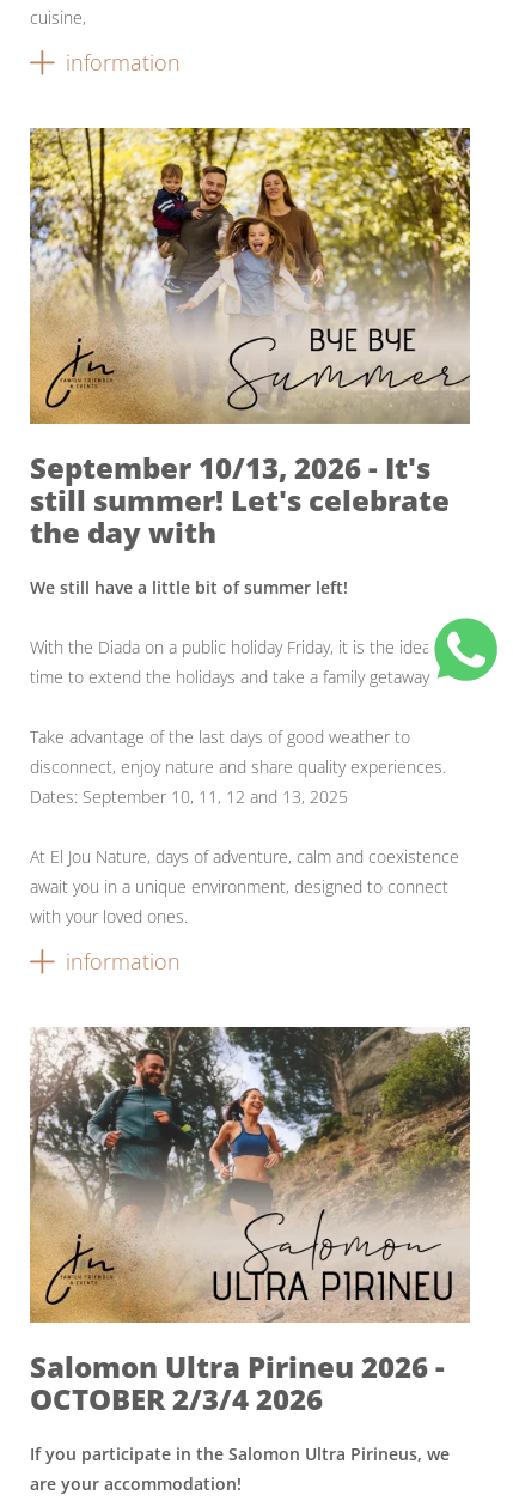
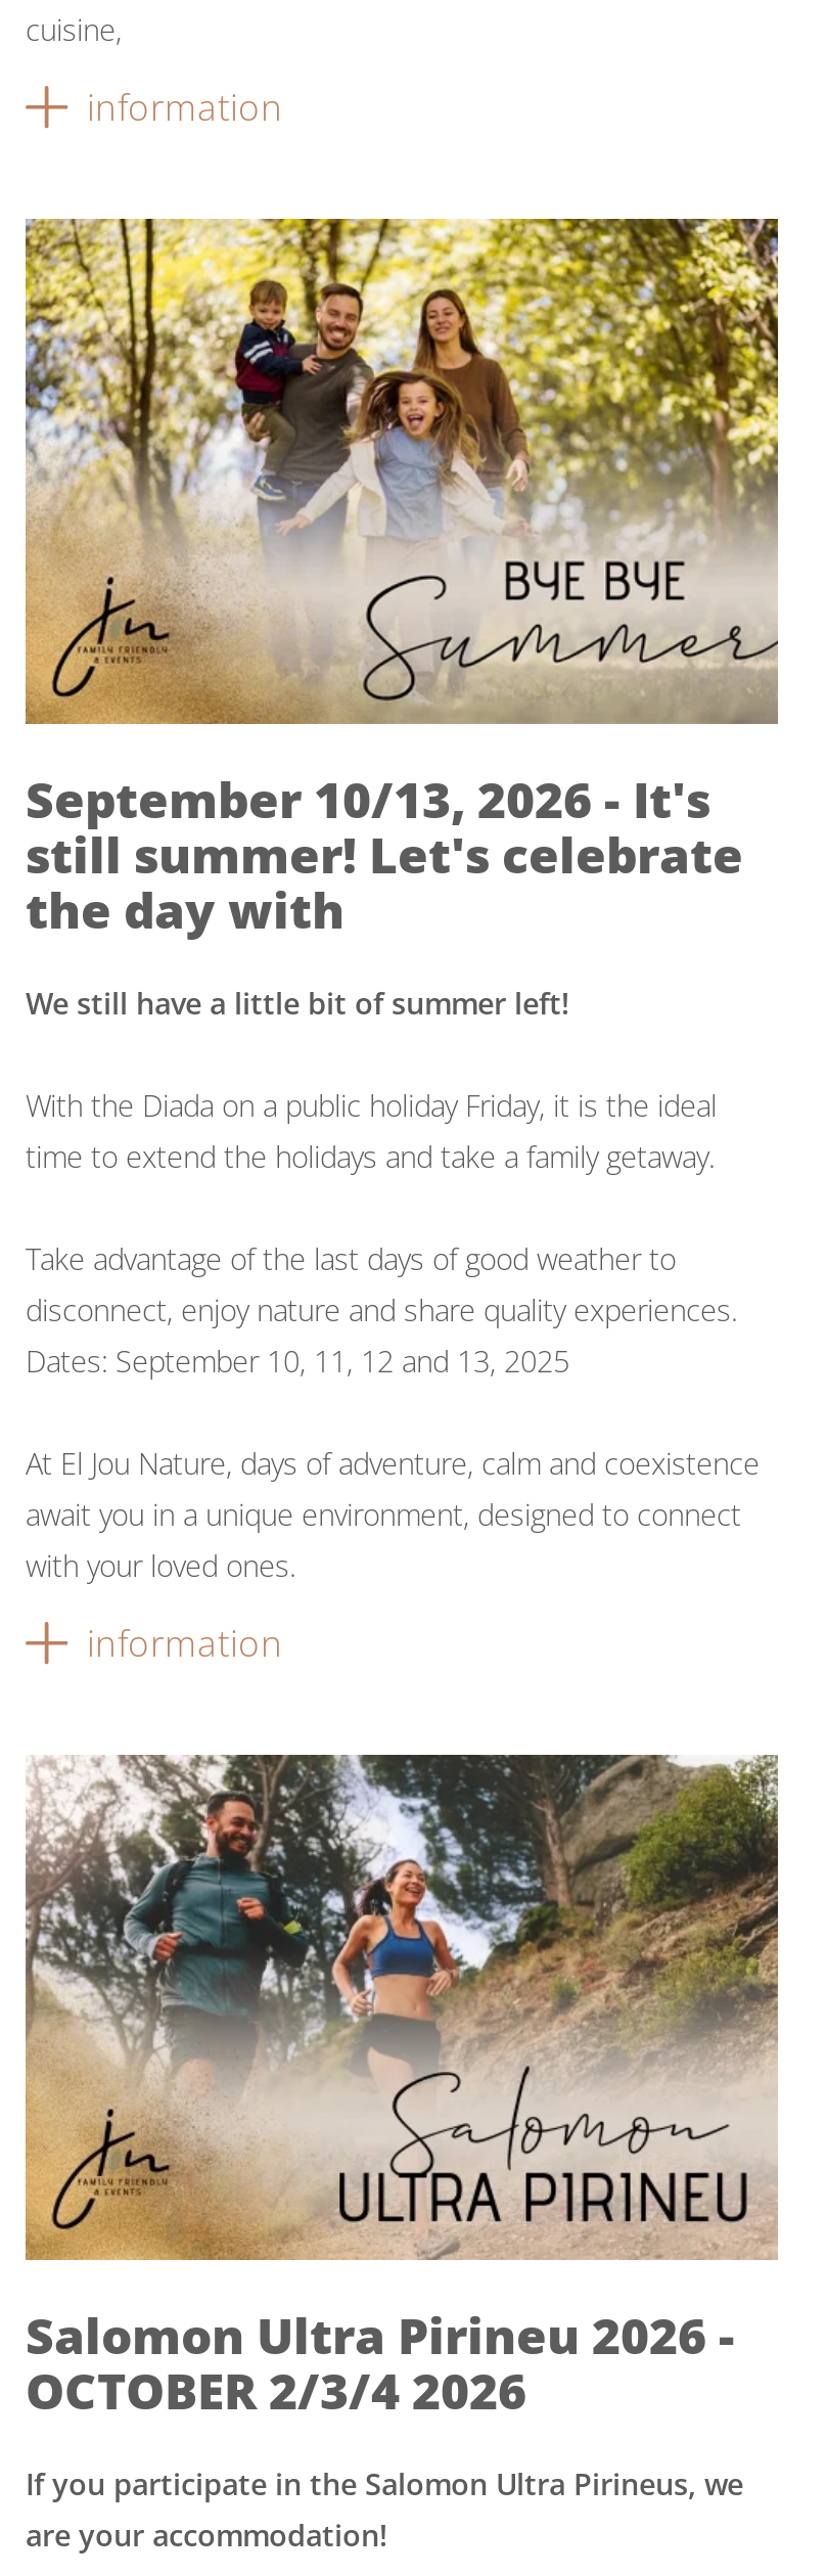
- [image]
